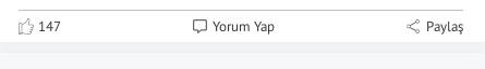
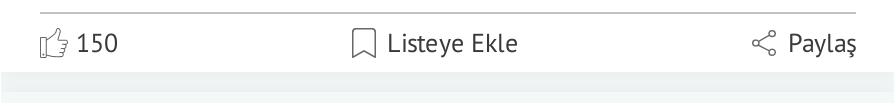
- 147
- Yorum Yap
+ 150
+ Listeye Ekle
